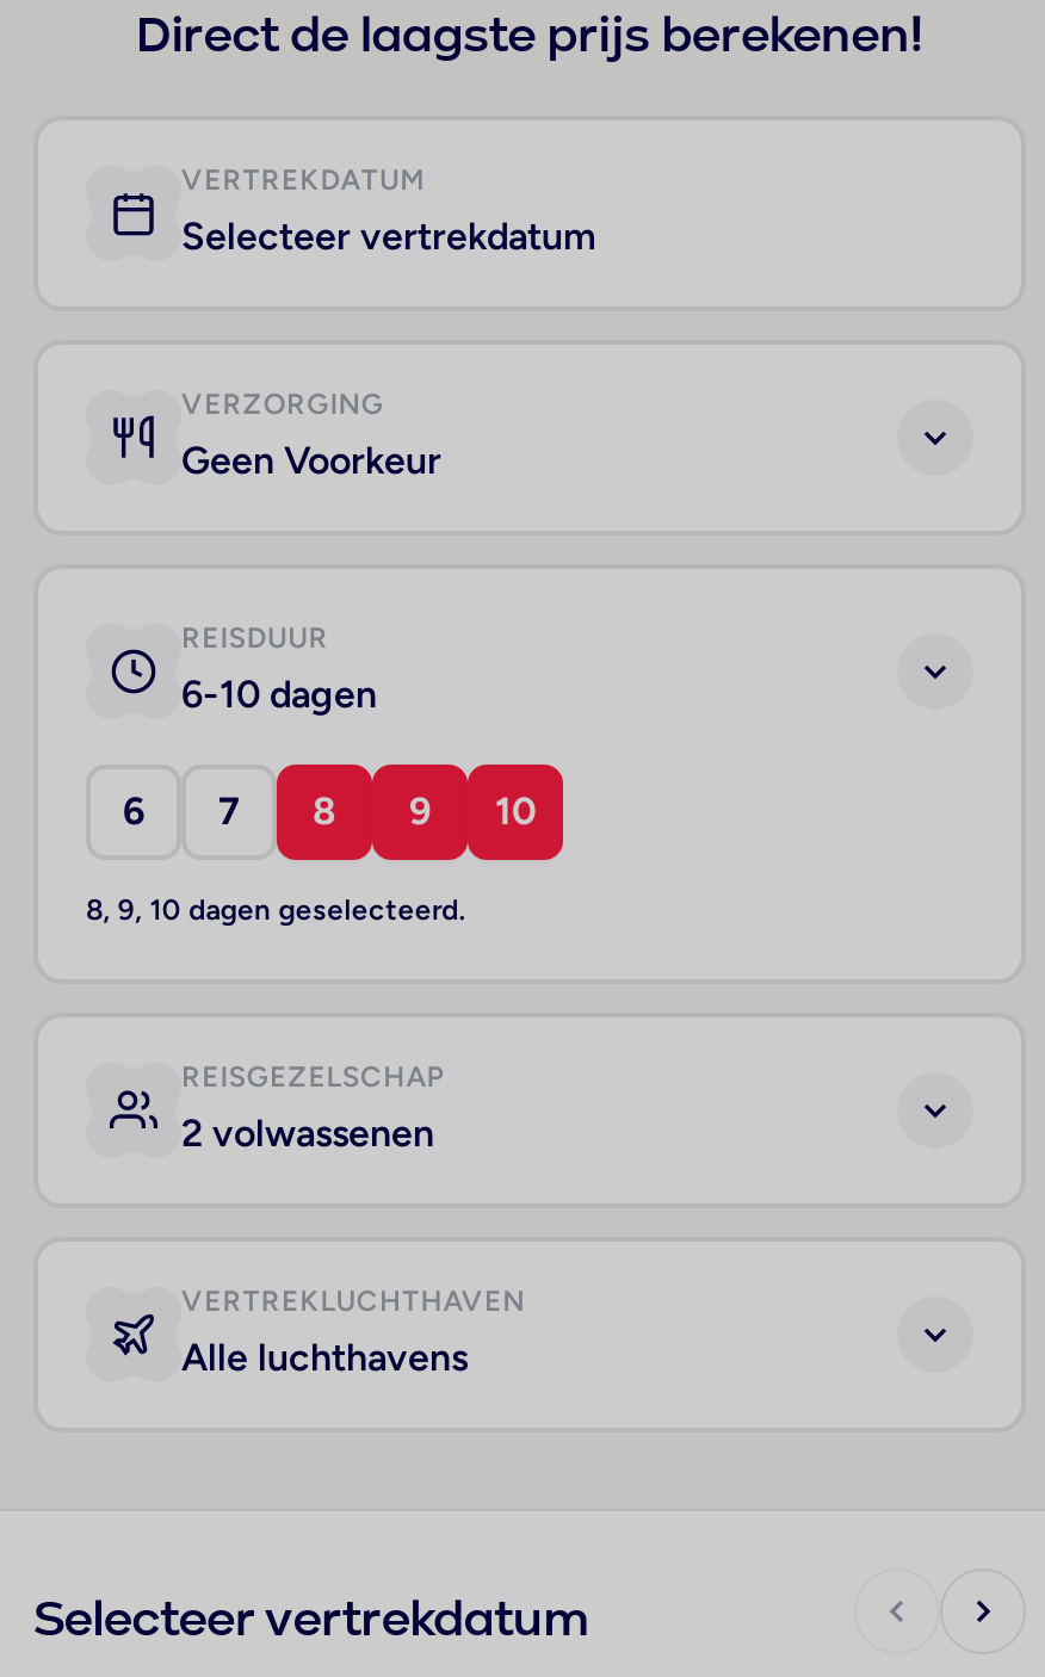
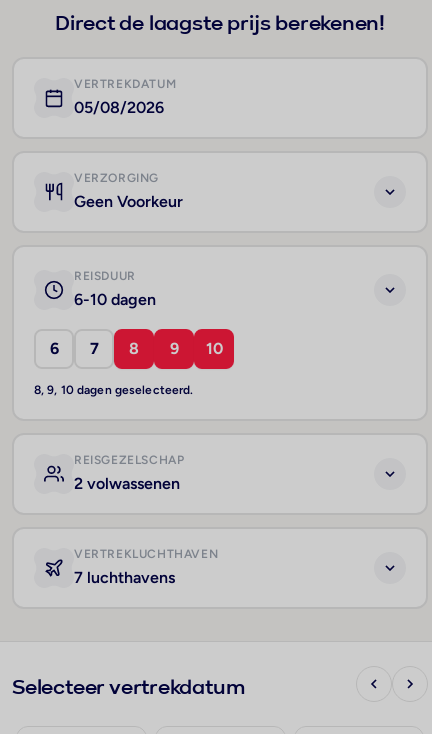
- Selecteer vertrekdatum
+ 05/08/2026

- Alle luchthavens
+ 7 luchthavens
